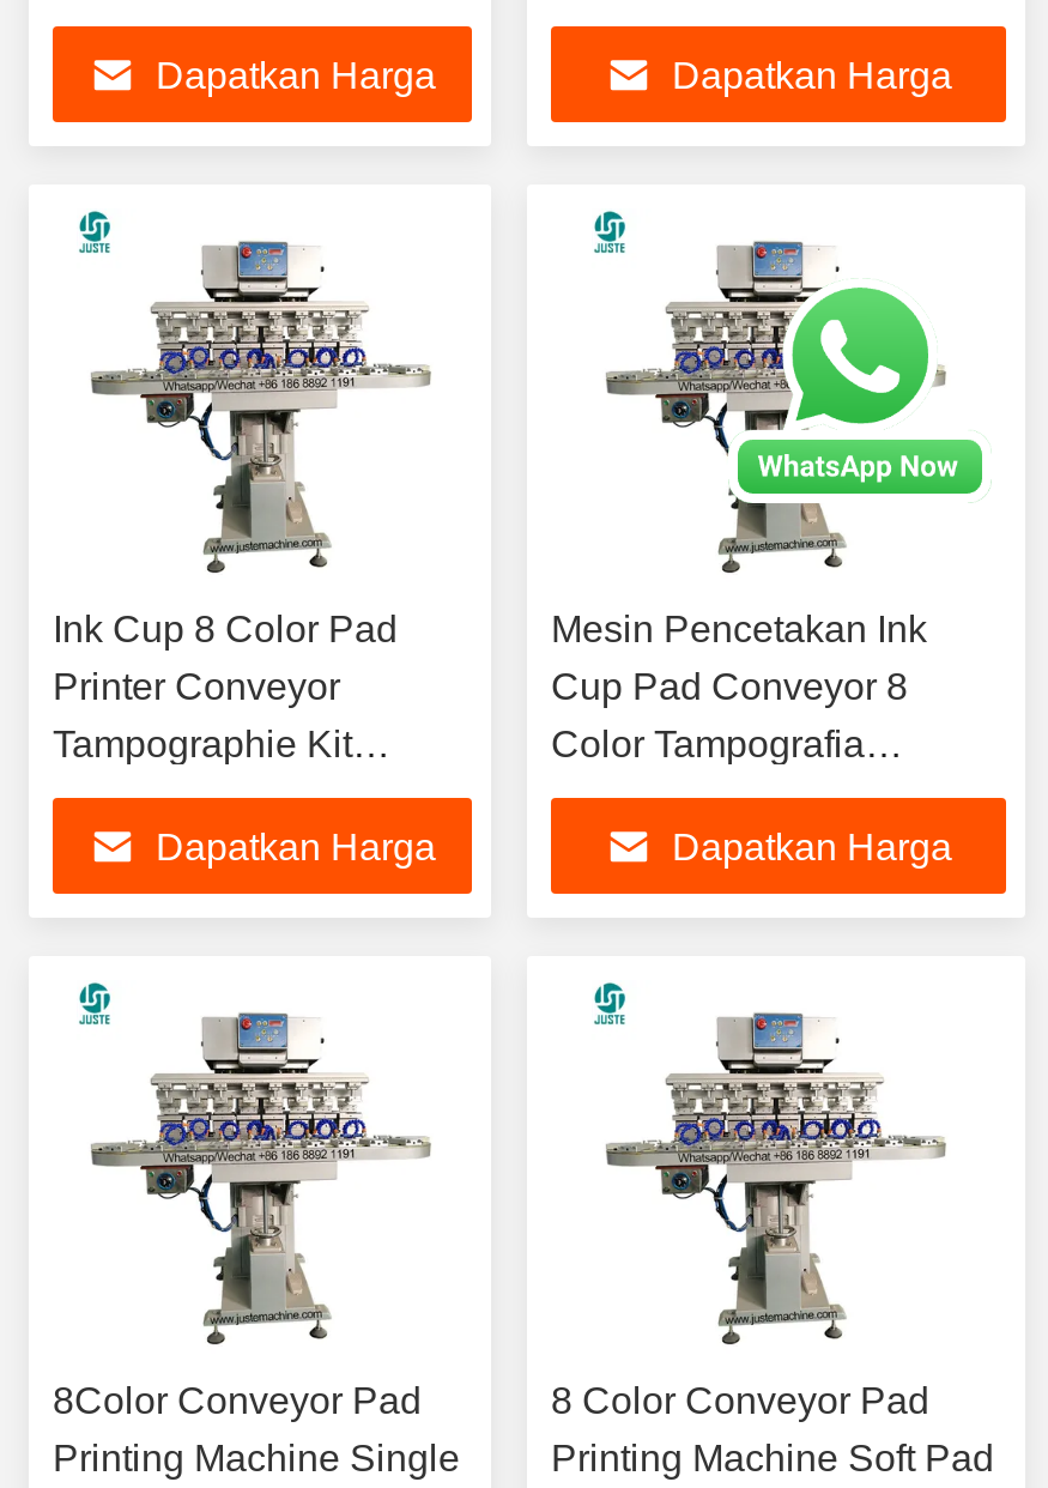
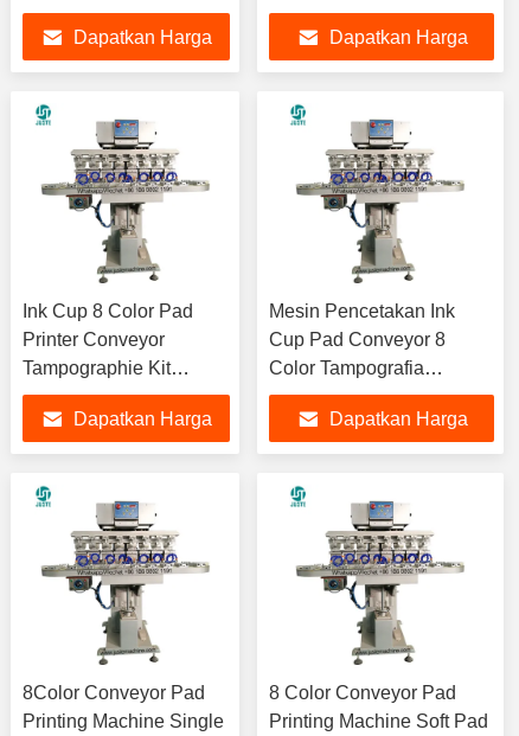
- [image]
+ [image]
